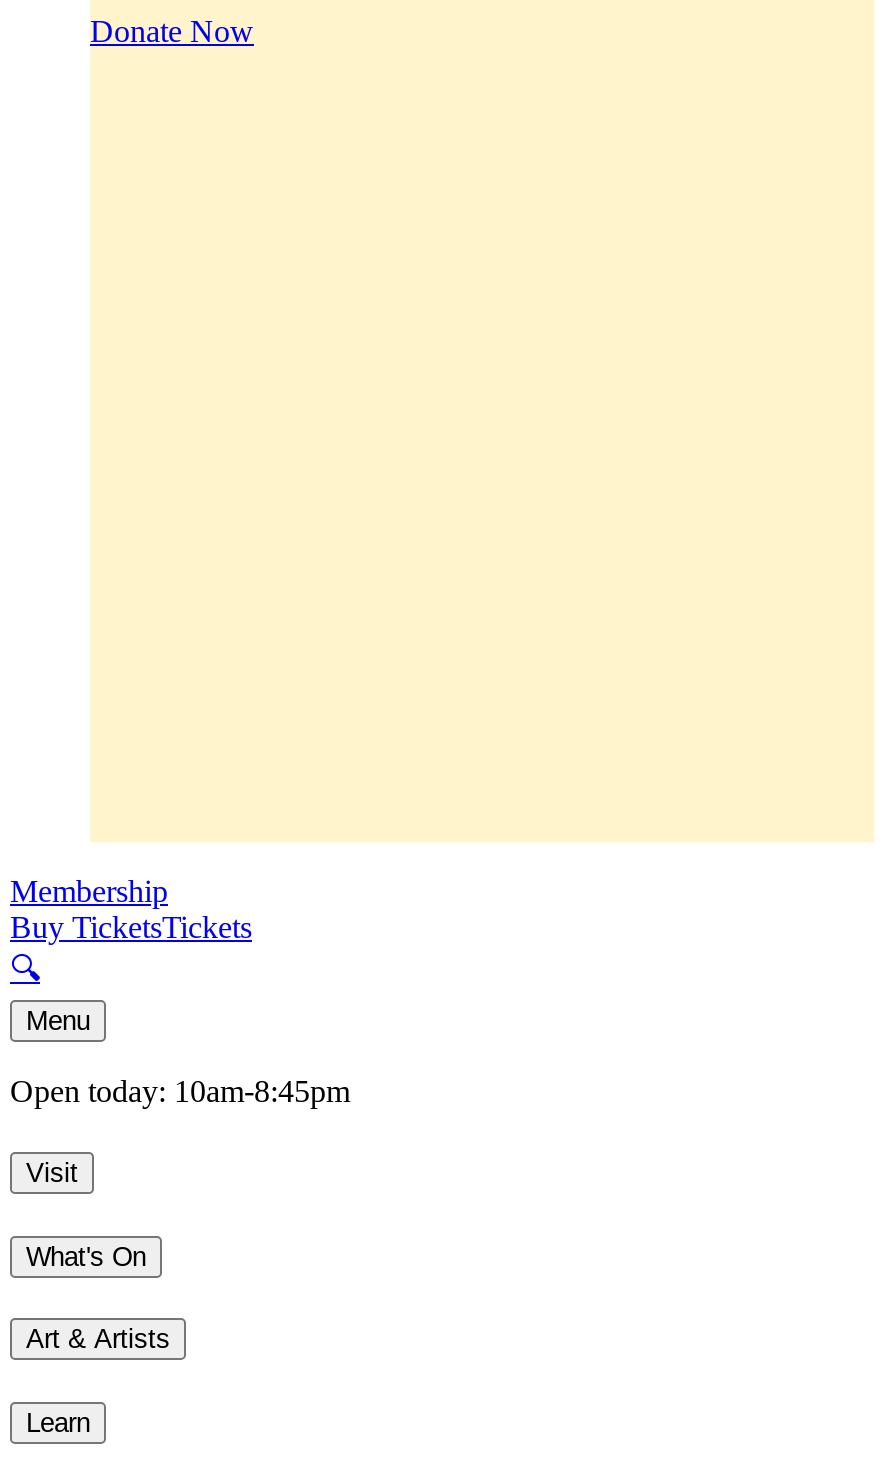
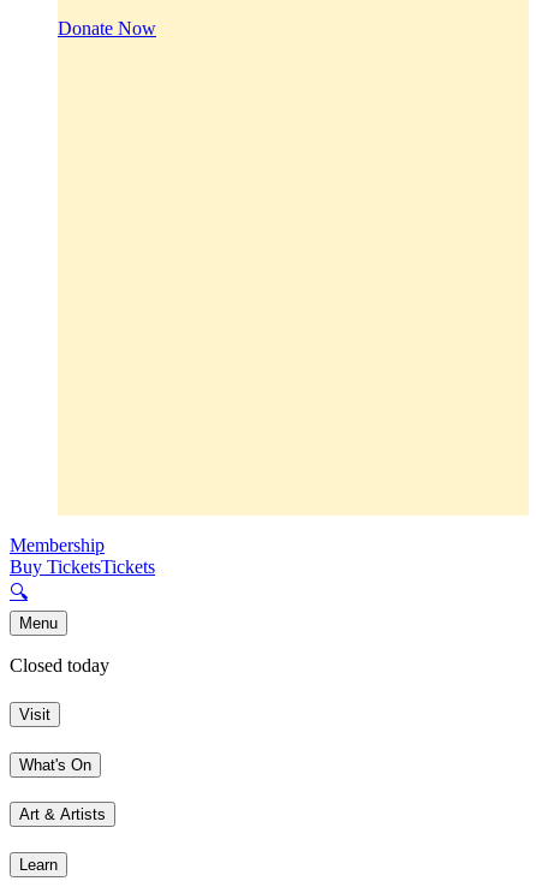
- Open today: 10am-8:45pm
+ Closed today
